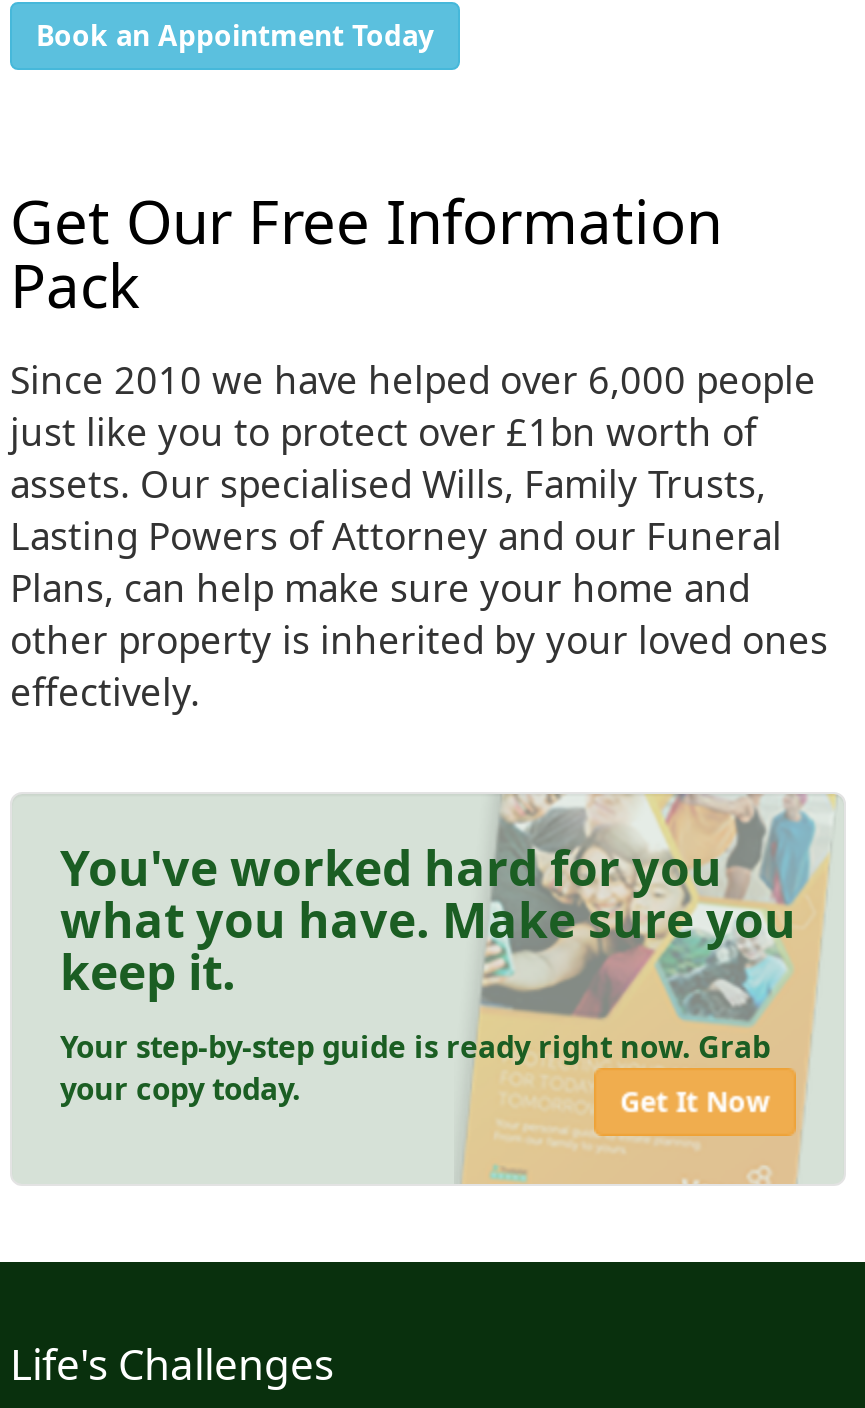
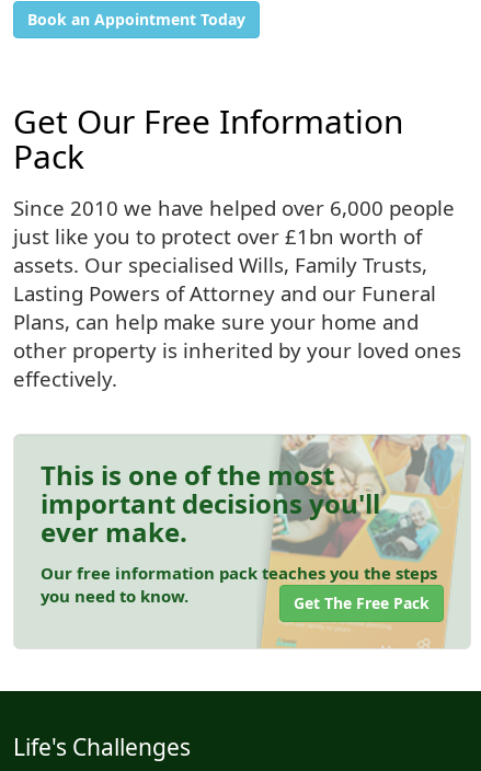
- You've worked hard for you
- what you have. Make sure you
- keep it.
- Your step-by-step guide is ready right now. Grab
- your copy today.
- Get It Now
+ This is one of the most
+ important decisions you'll
+ ever make.
+ Our free information pack teaches you the steps
+ you need to know.
+ Get The Free Pack
